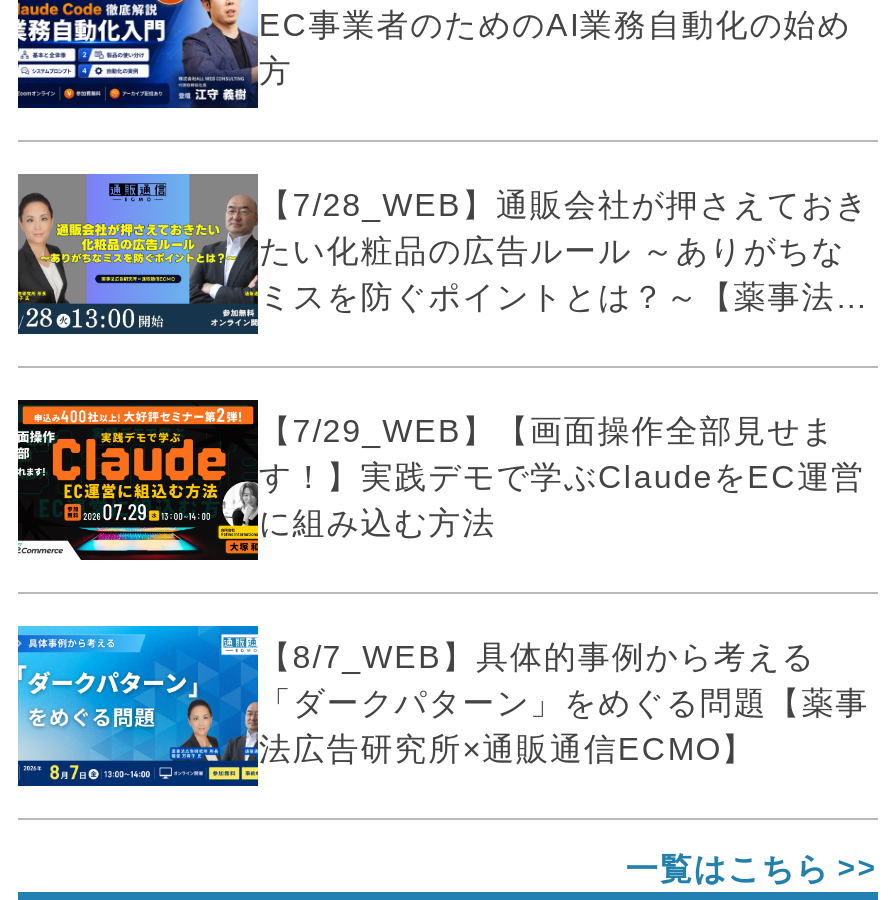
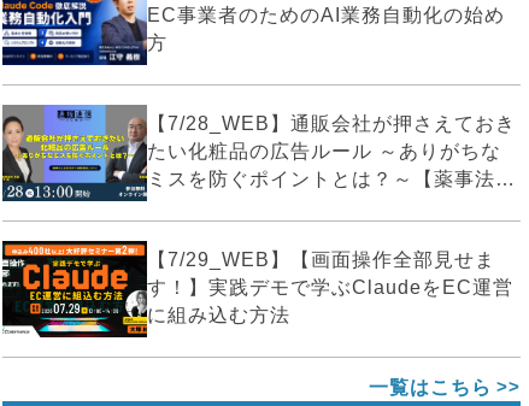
- [image]
- 【8/7_WEB】具体的事例から考える
- 「ダークパターン」をめぐる問題【薬事
- 法広告研究所×通販通信ECMO】
